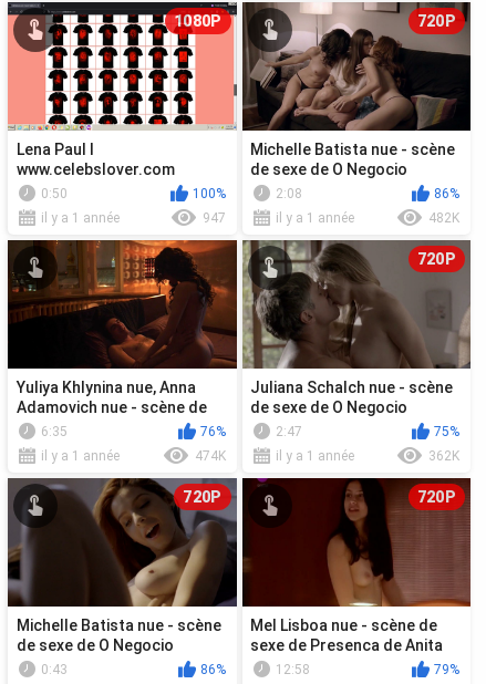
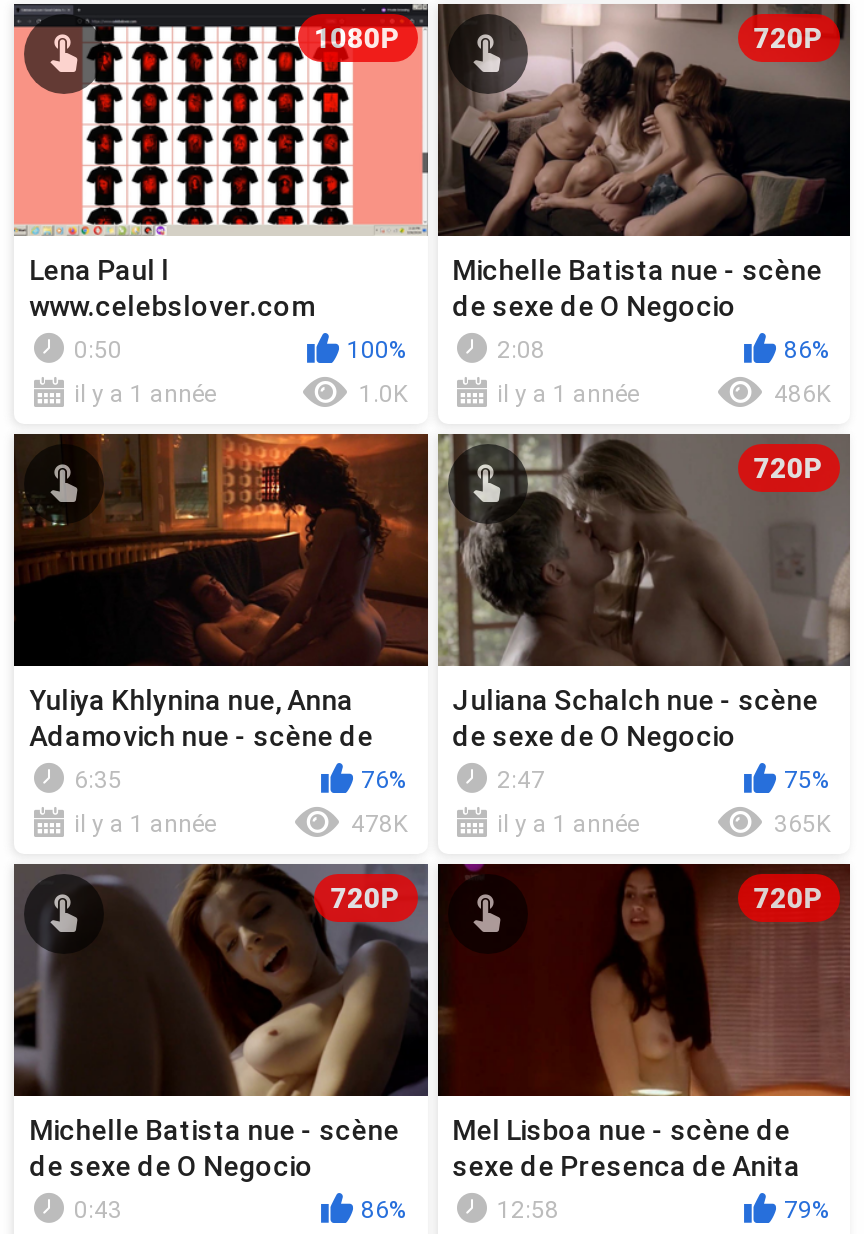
- 947
+ 1.0K

- 482K
+ 486K

- 474K
+ 478K

- 362K
+ 365K
